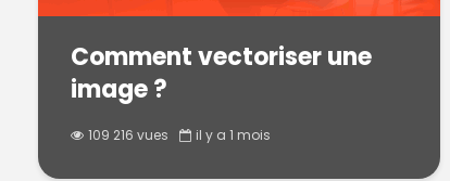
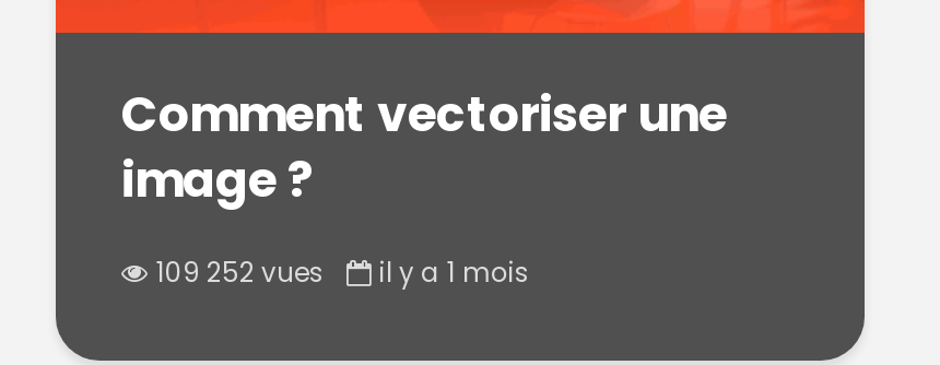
- 109 216 vues il y a 1 mois
+ 109 252 vues il y a 1 mois
